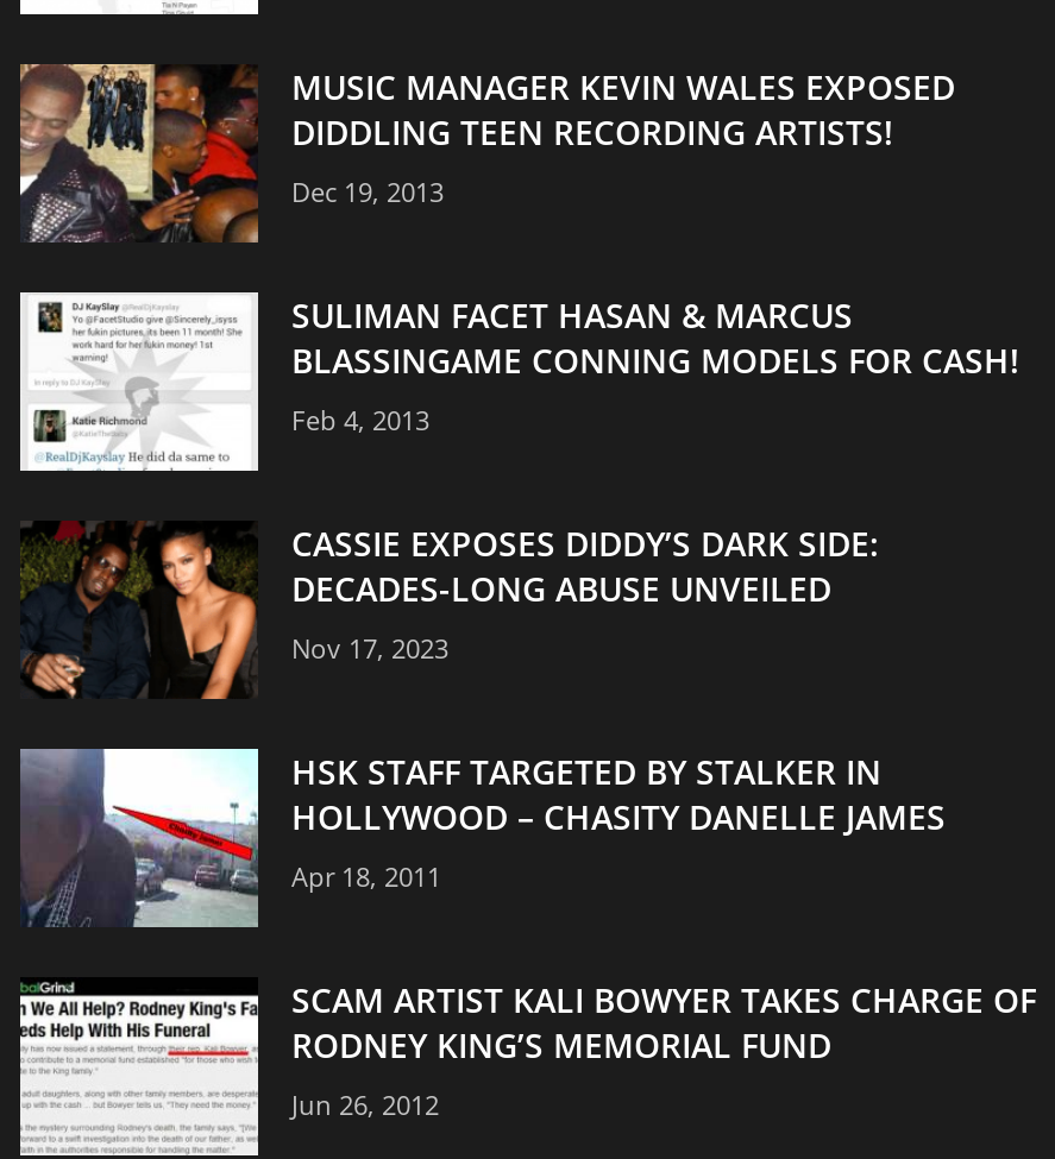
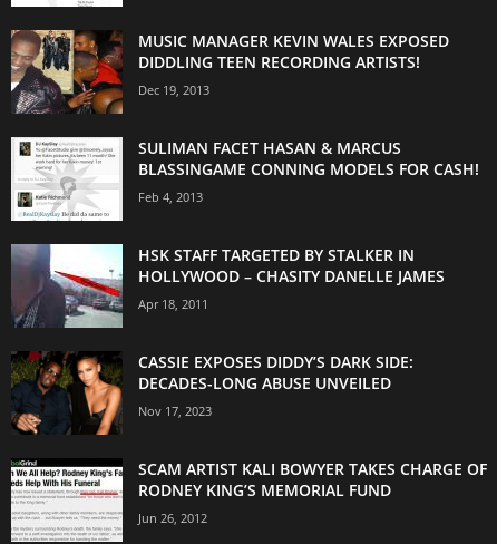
moved down: [image] | CASSIE EXPOSES DIDDY’S DARK SIDE: | DECADES-LONG ABUSE UNVEILED | Nov 17, 2023

moved up: [image] | HSK STAFF TARGETED BY STALKER IN | HOLLYWOOD – CHASITY DANELLE JAMES | Apr 18, 2011
